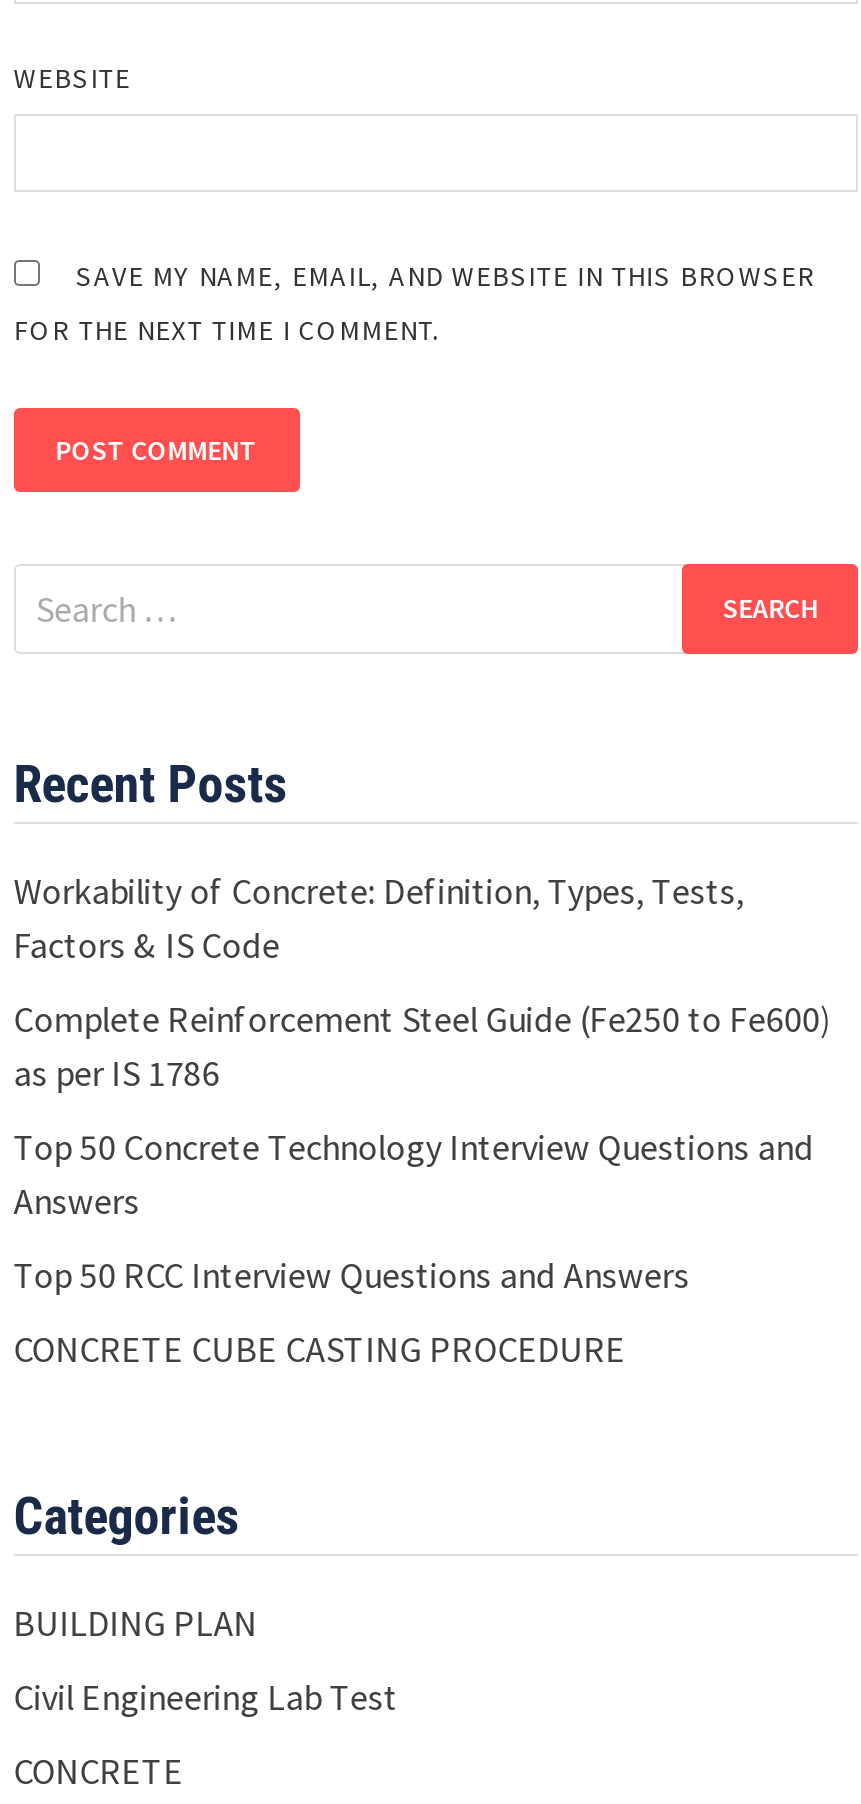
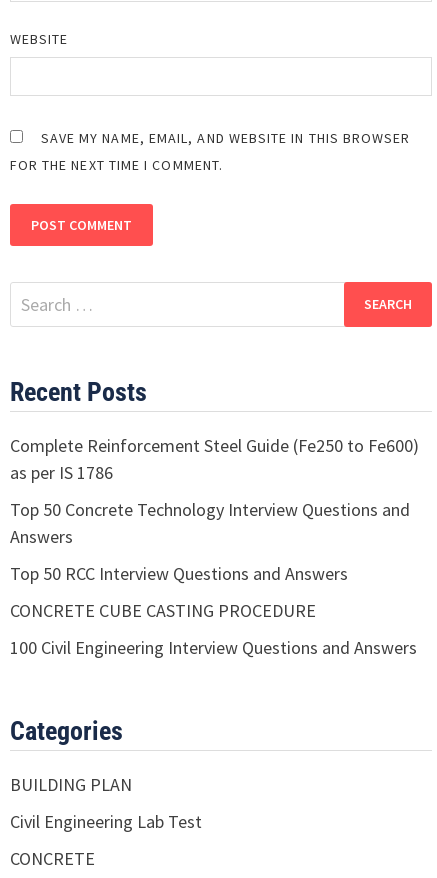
- Workability of Concrete: Definition, Types, Tests,
- Factors & IS Code

moved up: Complete Reinforcement Steel Guide (Fe250 to Fe600) | as per IS 1786 | Top 50 Concrete Technology Interview Questions and | Answers | Top 50 RCC Interview Questions and Answers | CONCRETE CUBE CASTING PROCEDURE

+ 100 Civil Engineering Interview Questions and Answers
